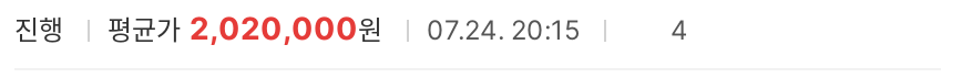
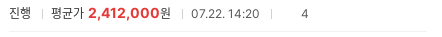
- 평균가 2,020,000원
+ 평균가 2,412,000원

- 07.24. 20:15
+ 07.22. 14:20
